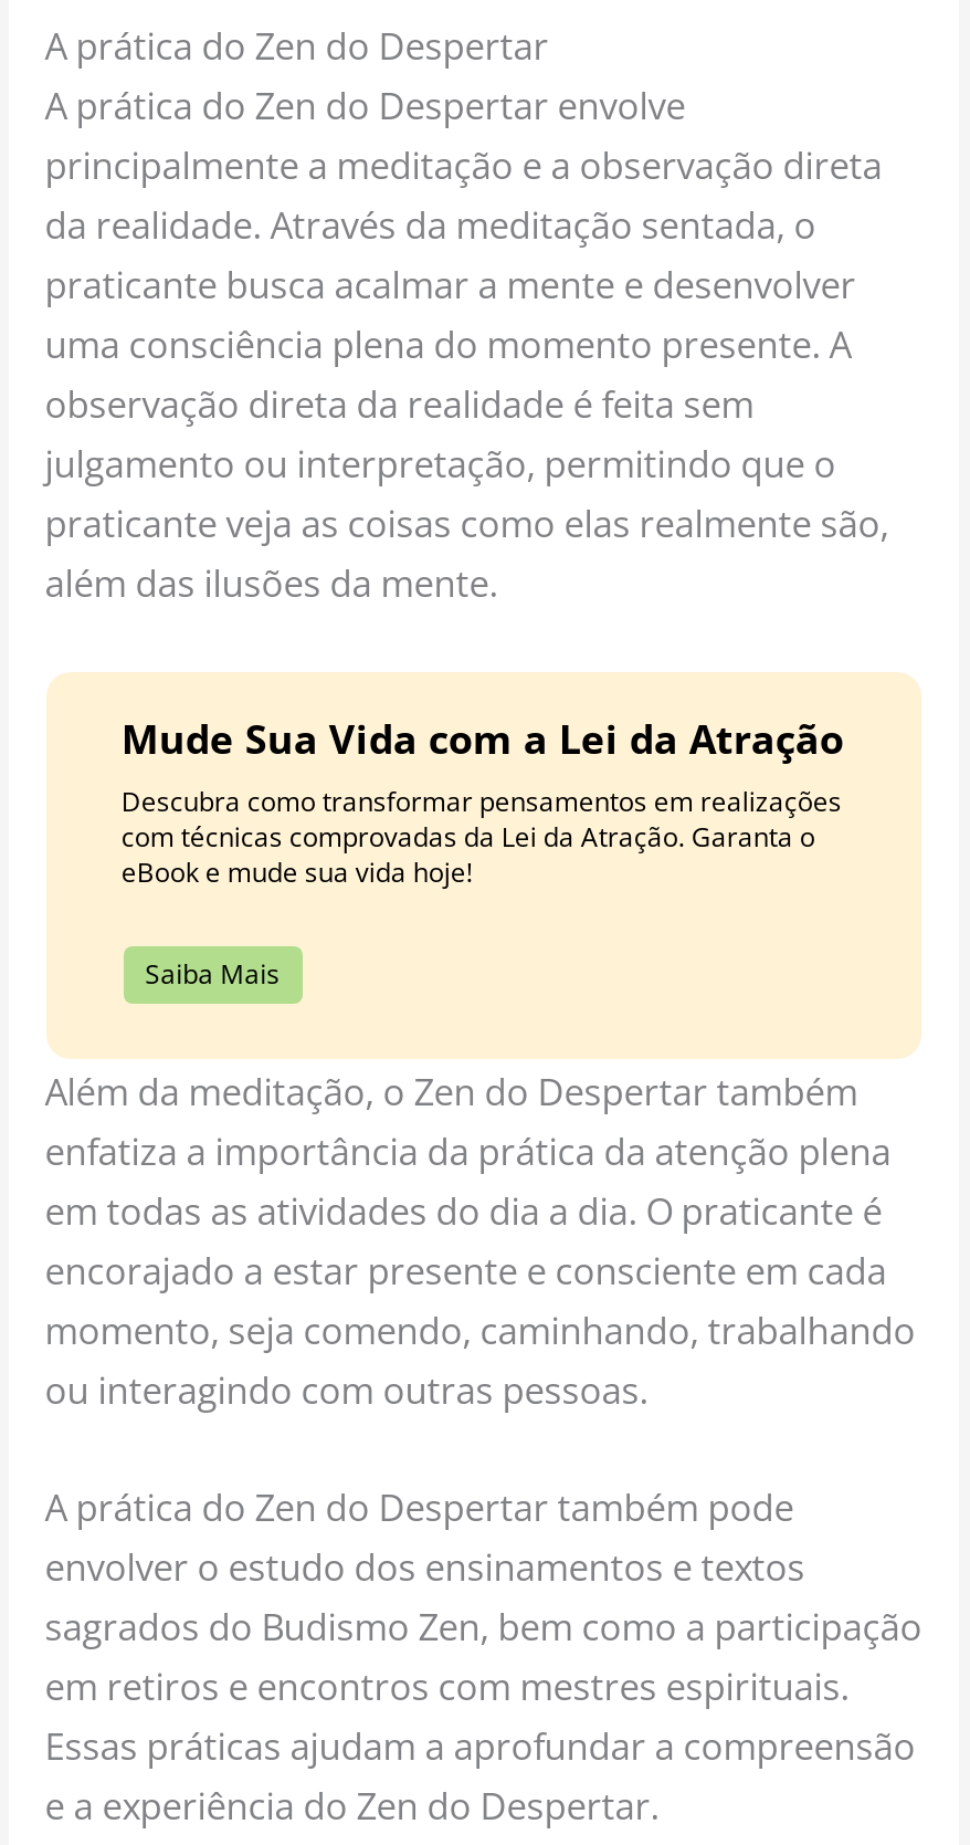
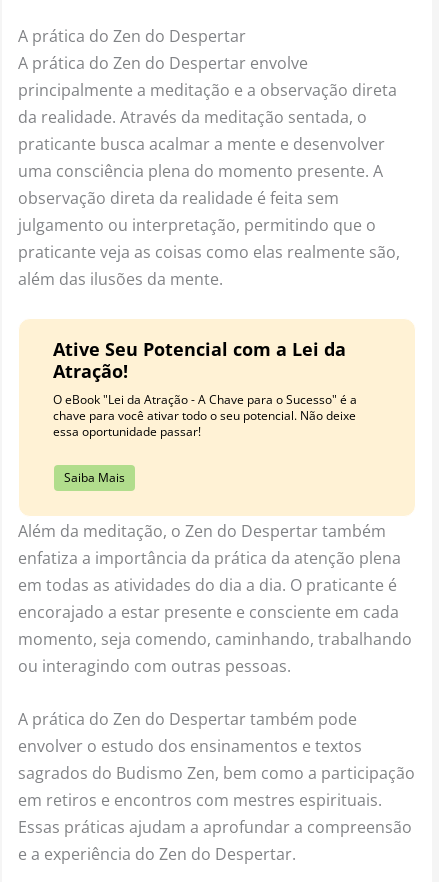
- Mude Sua Vida com a Lei da Atração
- Descubra como transformar pensamentos em realizações
- com técnicas comprovadas da Lei da Atração. Garanta o
- eBook e mude sua vida hoje!
+ Ative Seu Potencial com a Lei da
+ Atração!
+ O eBook "Lei da Atração - A Chave para o Sucesso" é a
+ chave para você ativar todo o seu potencial. Não deixe
+ essa oportunidade passar!
